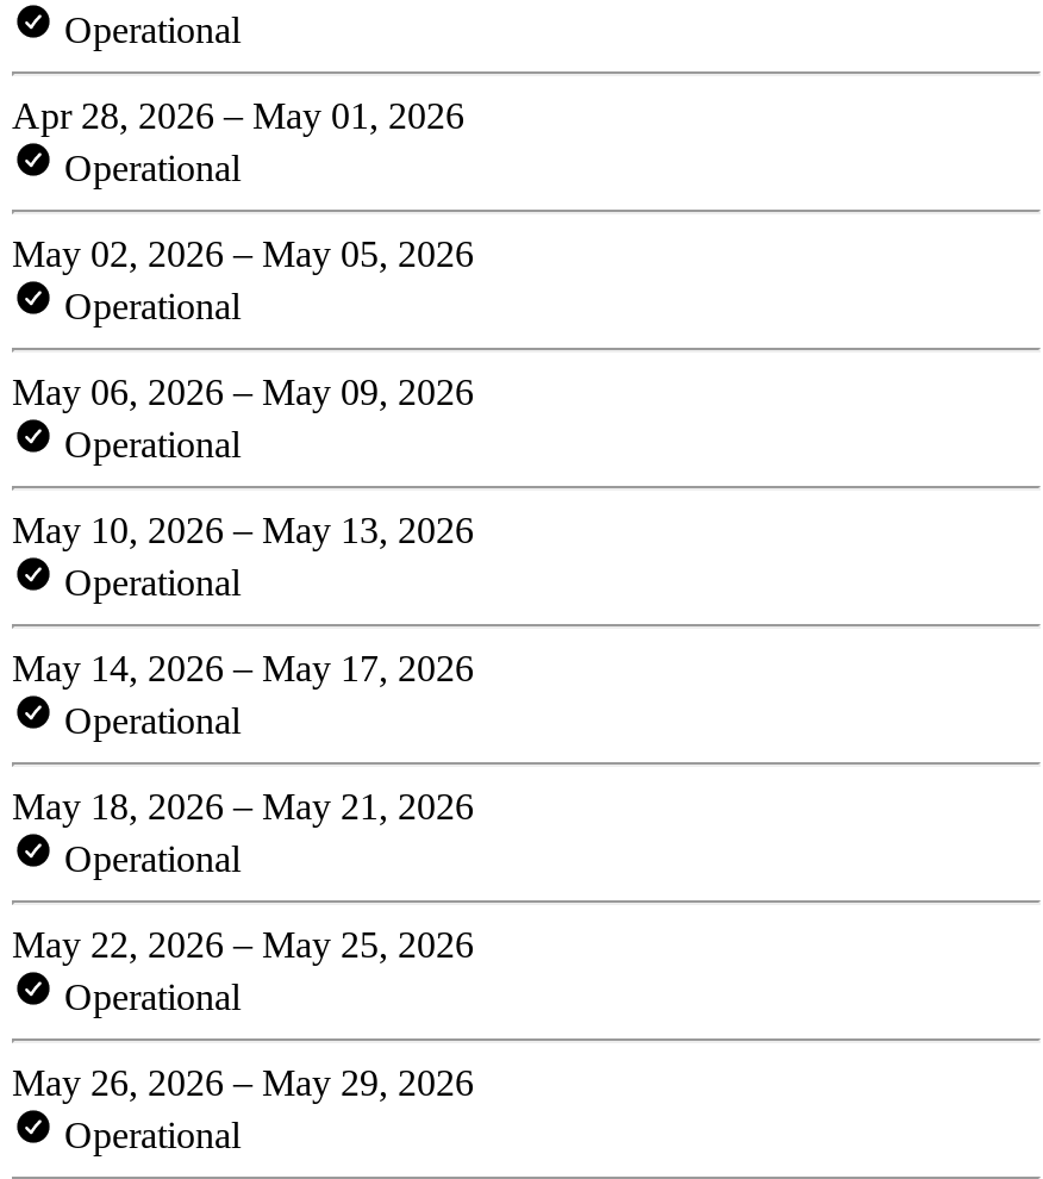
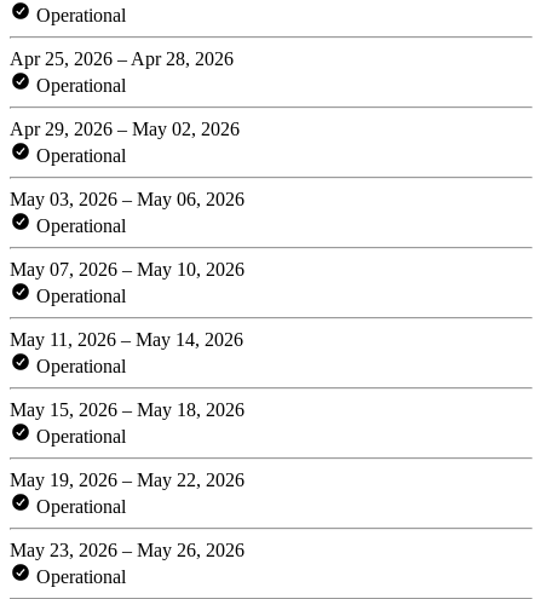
- Apr 28, 2026 – May 01, 2026
+ Apr 25, 2026 – Apr 28, 2026

- May 02, 2026 – May 05, 2026
+ Apr 29, 2026 – May 02, 2026

- May 06, 2026 – May 09, 2026
+ May 03, 2026 – May 06, 2026

- May 10, 2026 – May 13, 2026
+ May 07, 2026 – May 10, 2026

- May 14, 2026 – May 17, 2026
+ May 11, 2026 – May 14, 2026

- May 18, 2026 – May 21, 2026
+ May 15, 2026 – May 18, 2026

- May 22, 2026 – May 25, 2026
+ May 19, 2026 – May 22, 2026

- May 26, 2026 – May 29, 2026
+ May 23, 2026 – May 26, 2026
